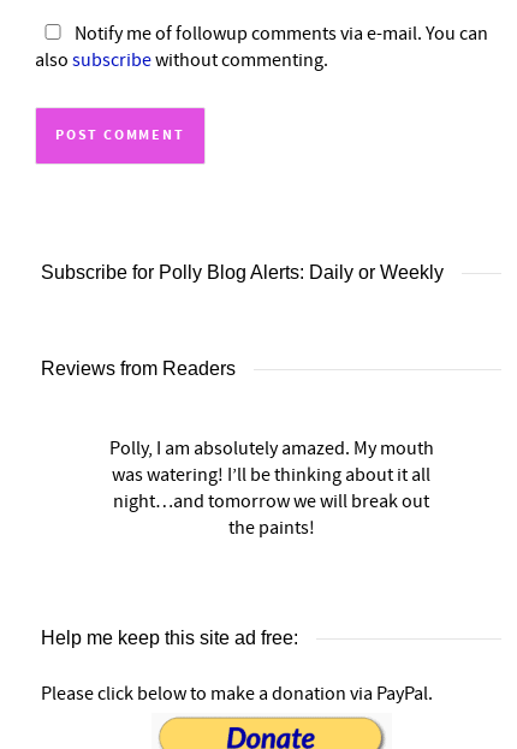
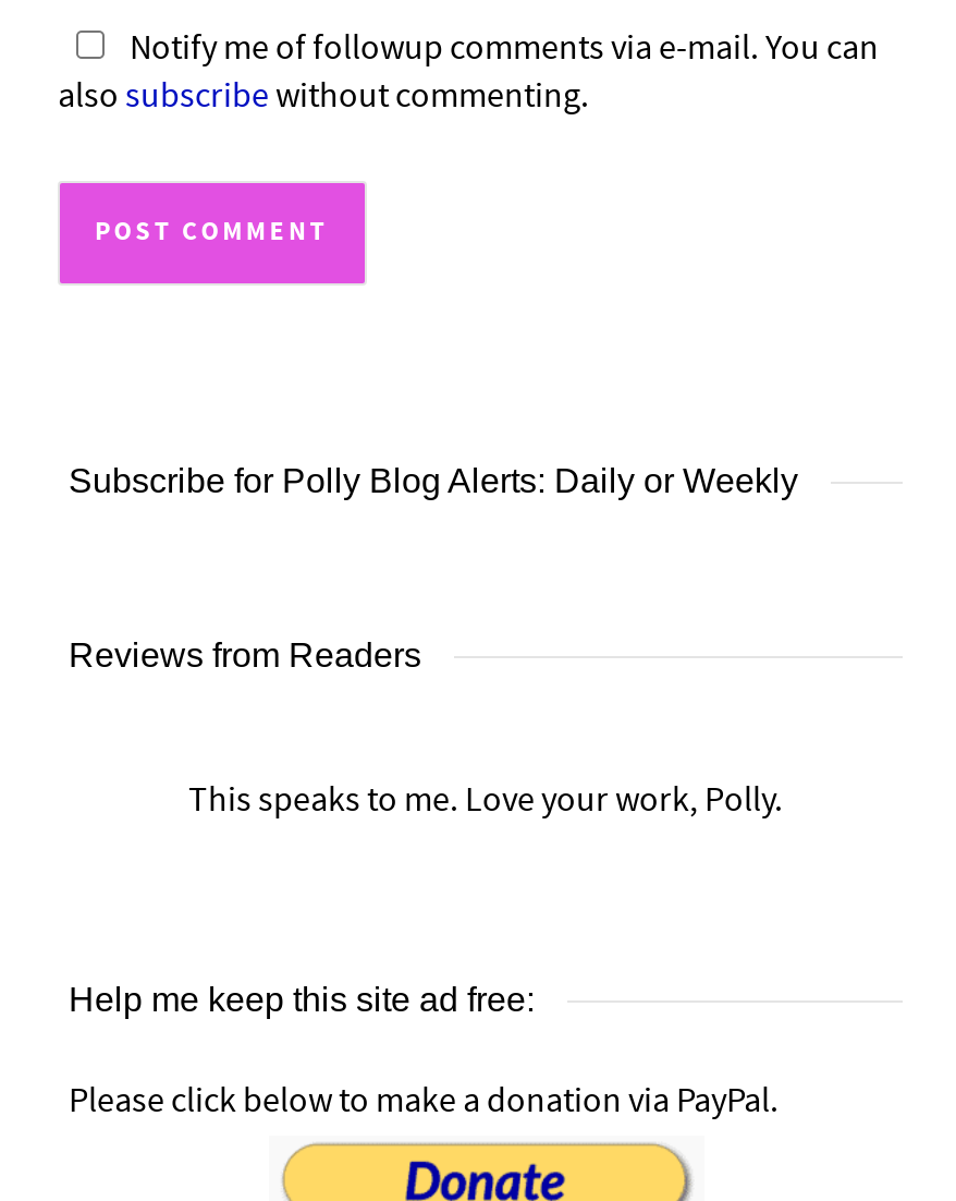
- Polly, I am absolutely amazed. My mouth
- was watering! I’ll be thinking about it all
- night…and tomorrow we will break out
- the paints!
+ This speaks to me. Love your work, Polly.
